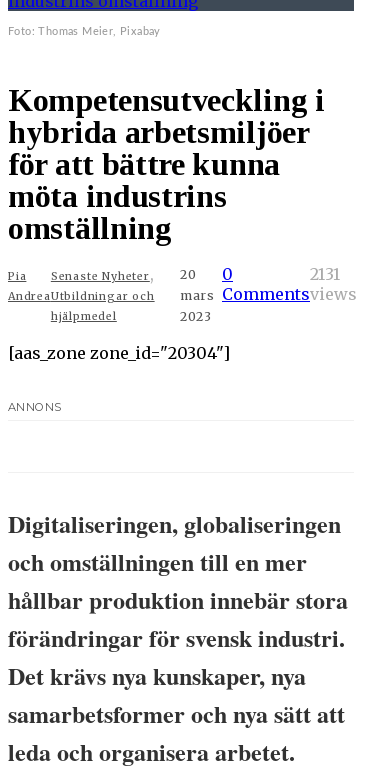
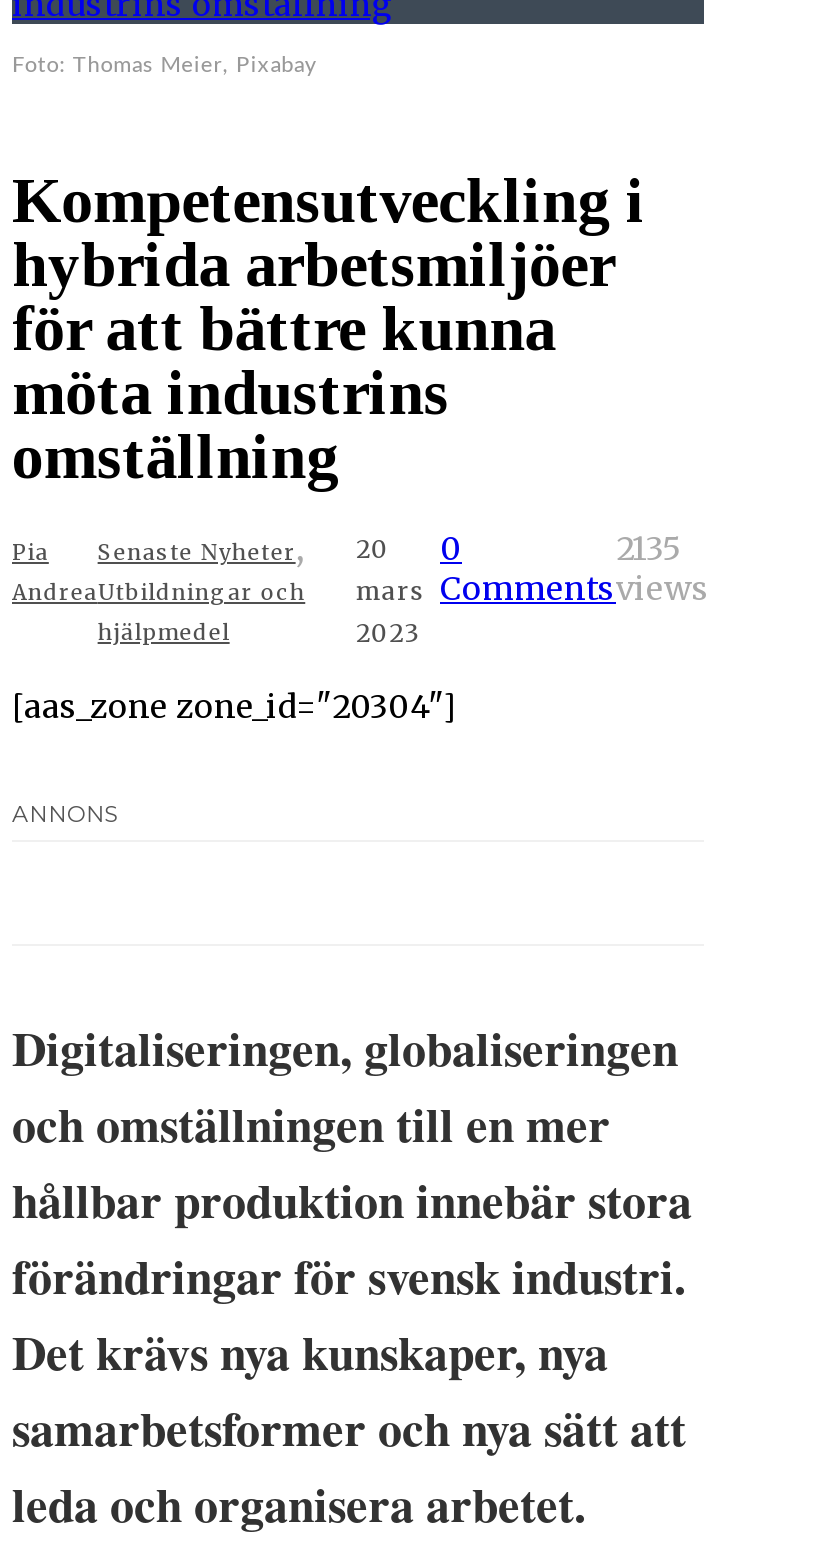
- 2131
+ 2135
